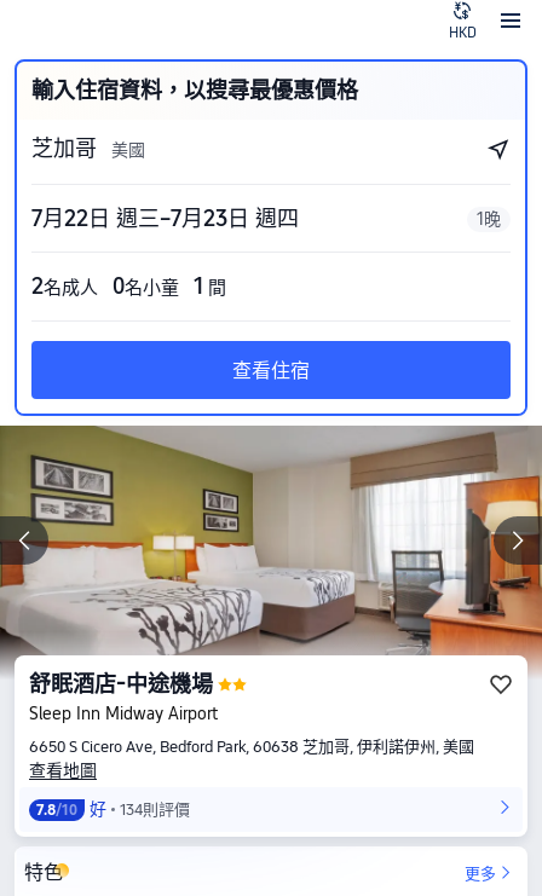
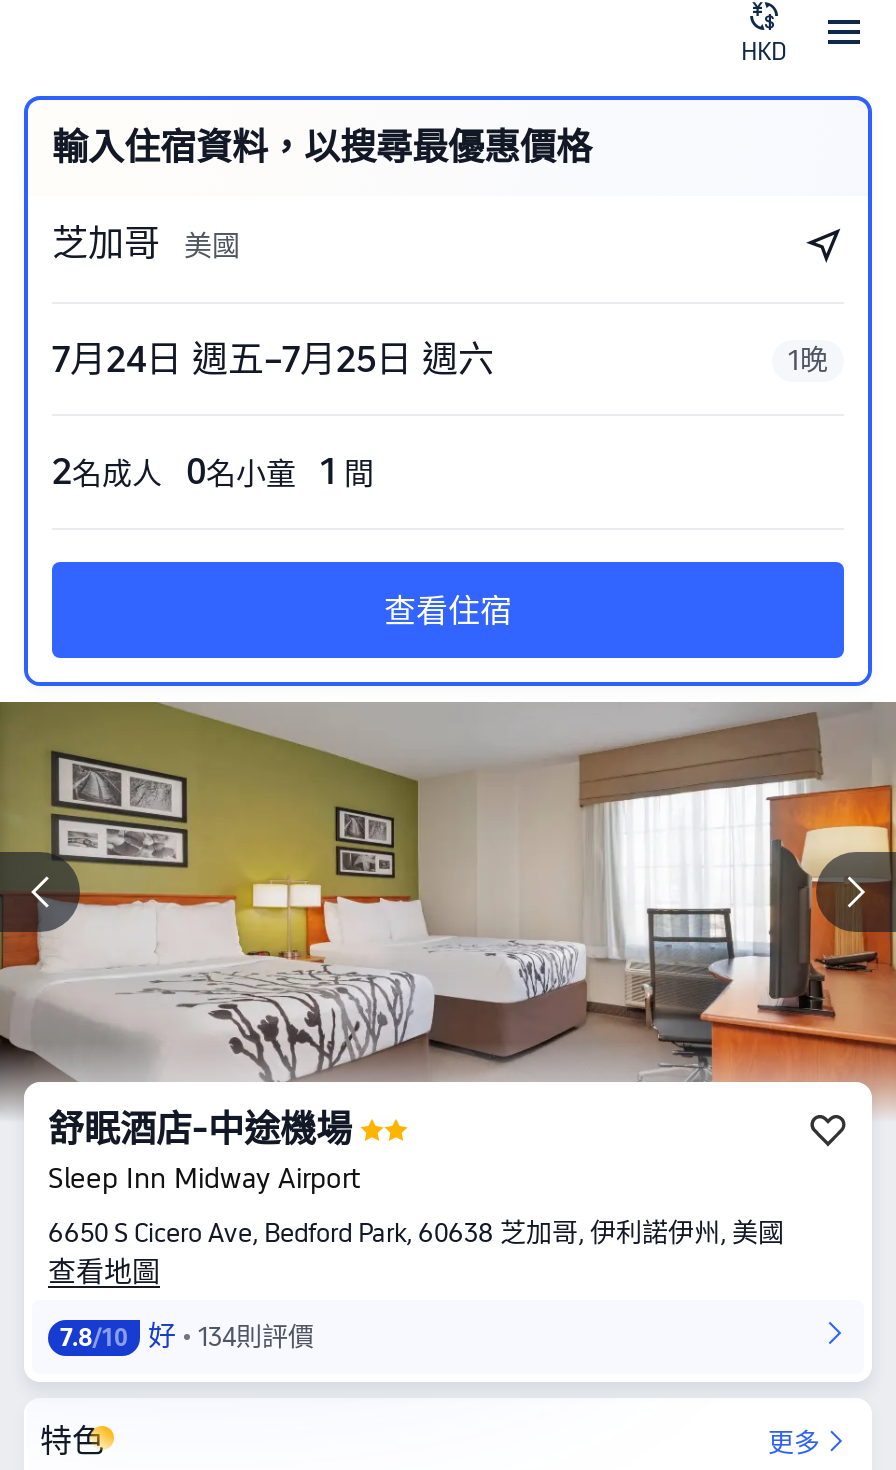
- 7月22日 週三–7月23日 週四
+ 7月24日 週五–7月25日 週六
